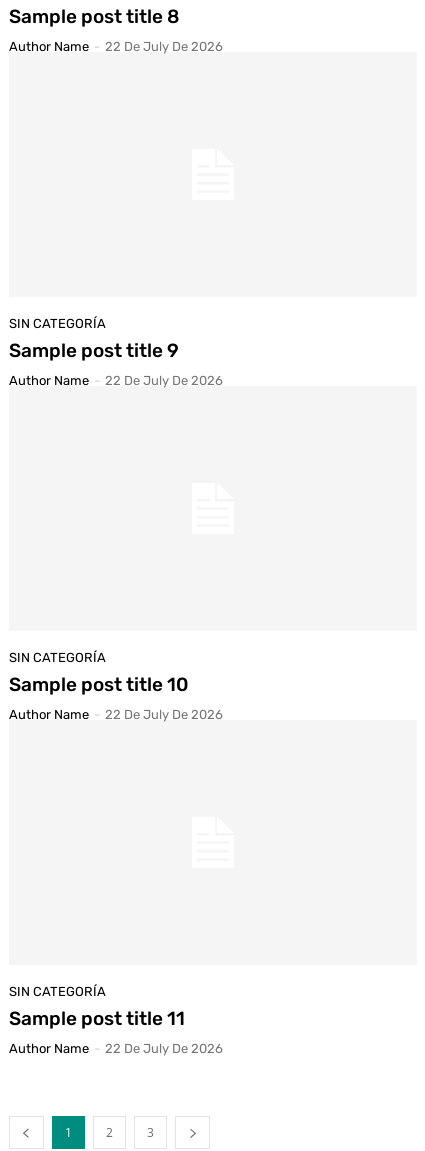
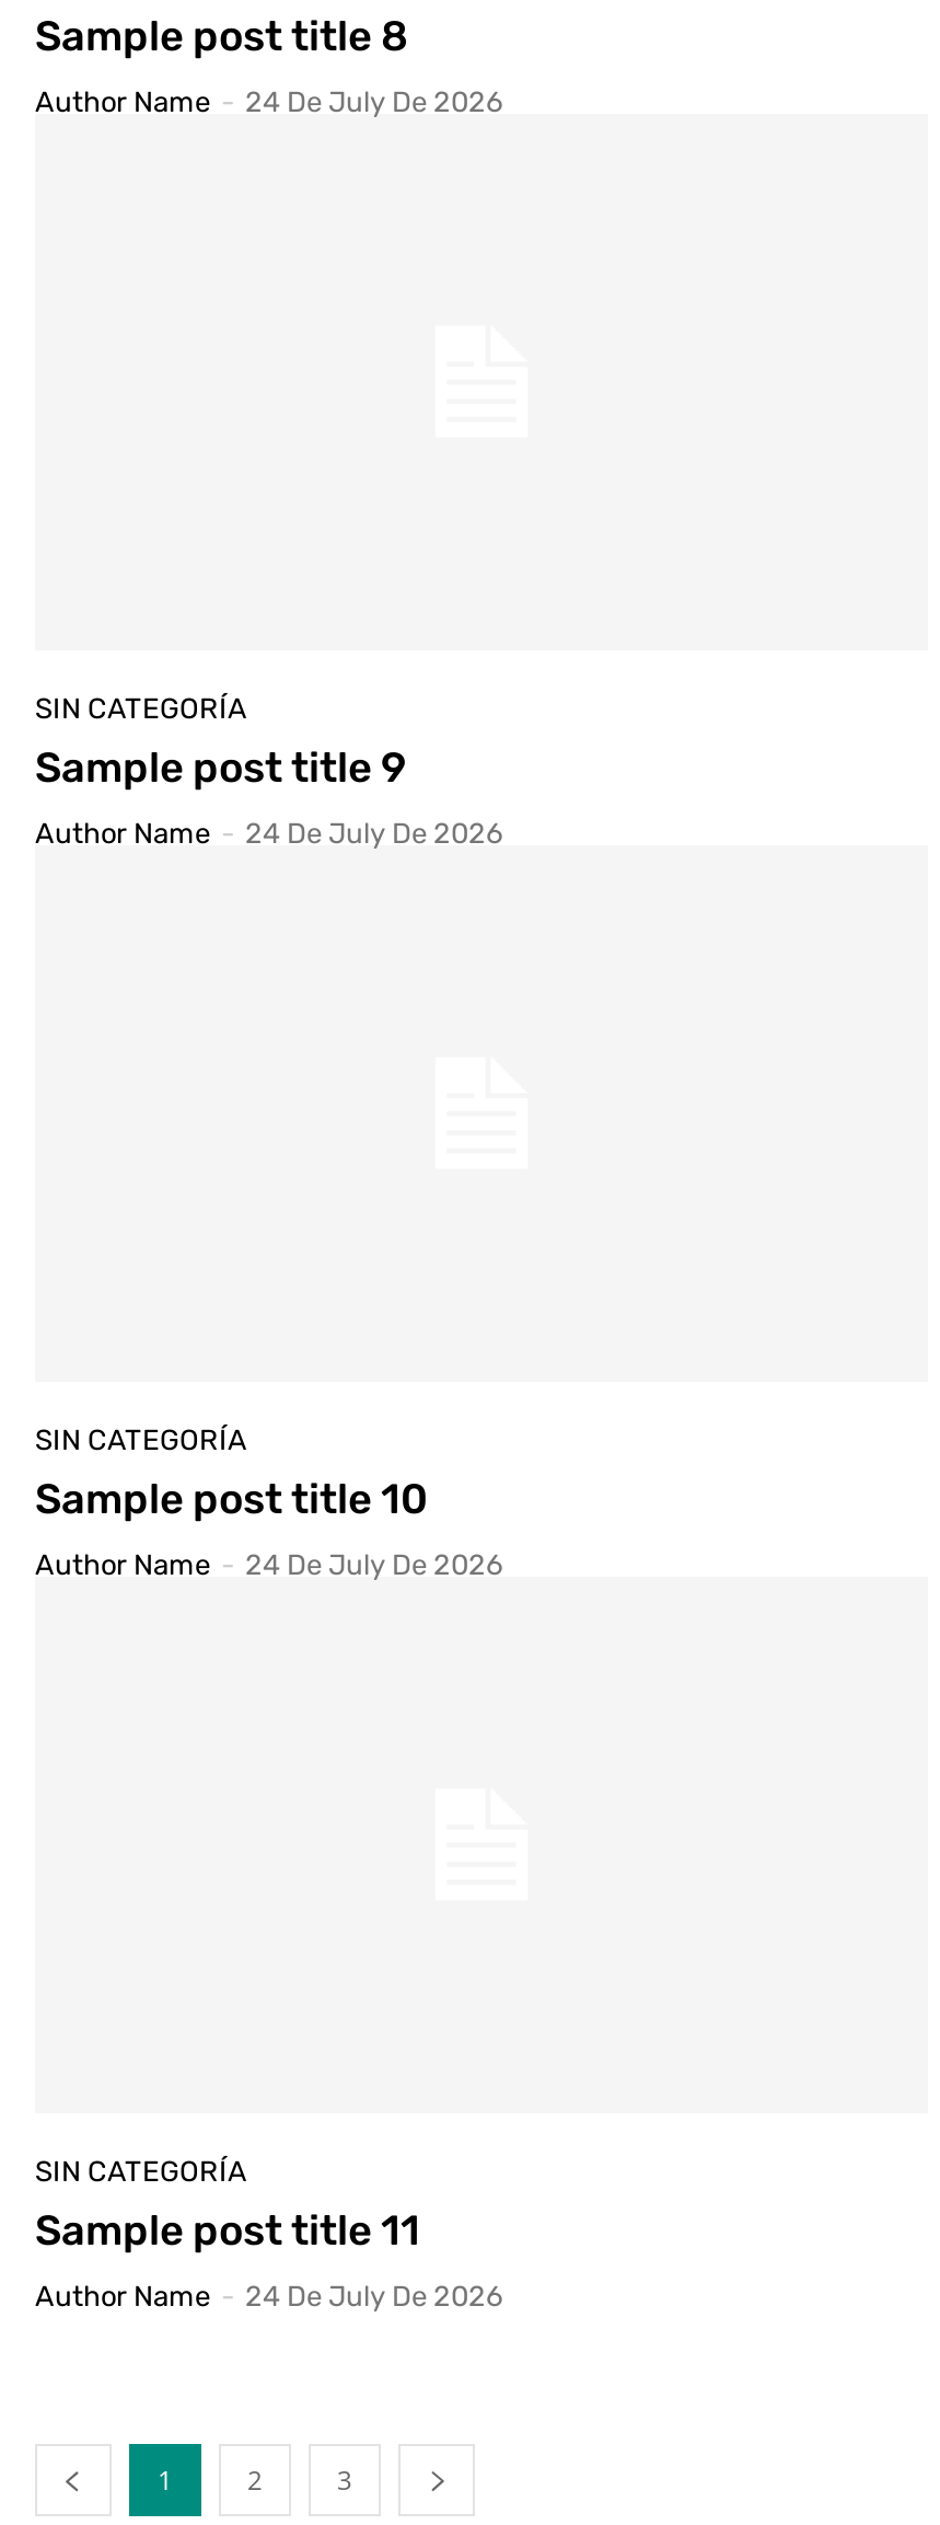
- Author Name - 22 De July De 2026
+ Author Name - 24 De July De 2026

- Author Name - 22 De July De 2026
+ Author Name - 24 De July De 2026

- Author Name - 22 De July De 2026
+ Author Name - 24 De July De 2026

- Author Name - 22 De July De 2026
+ Author Name - 24 De July De 2026
